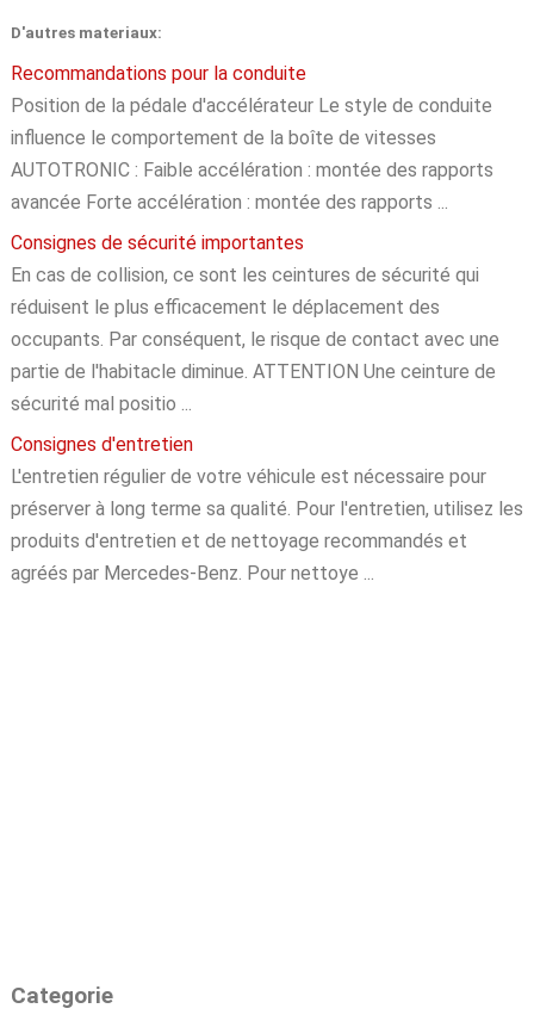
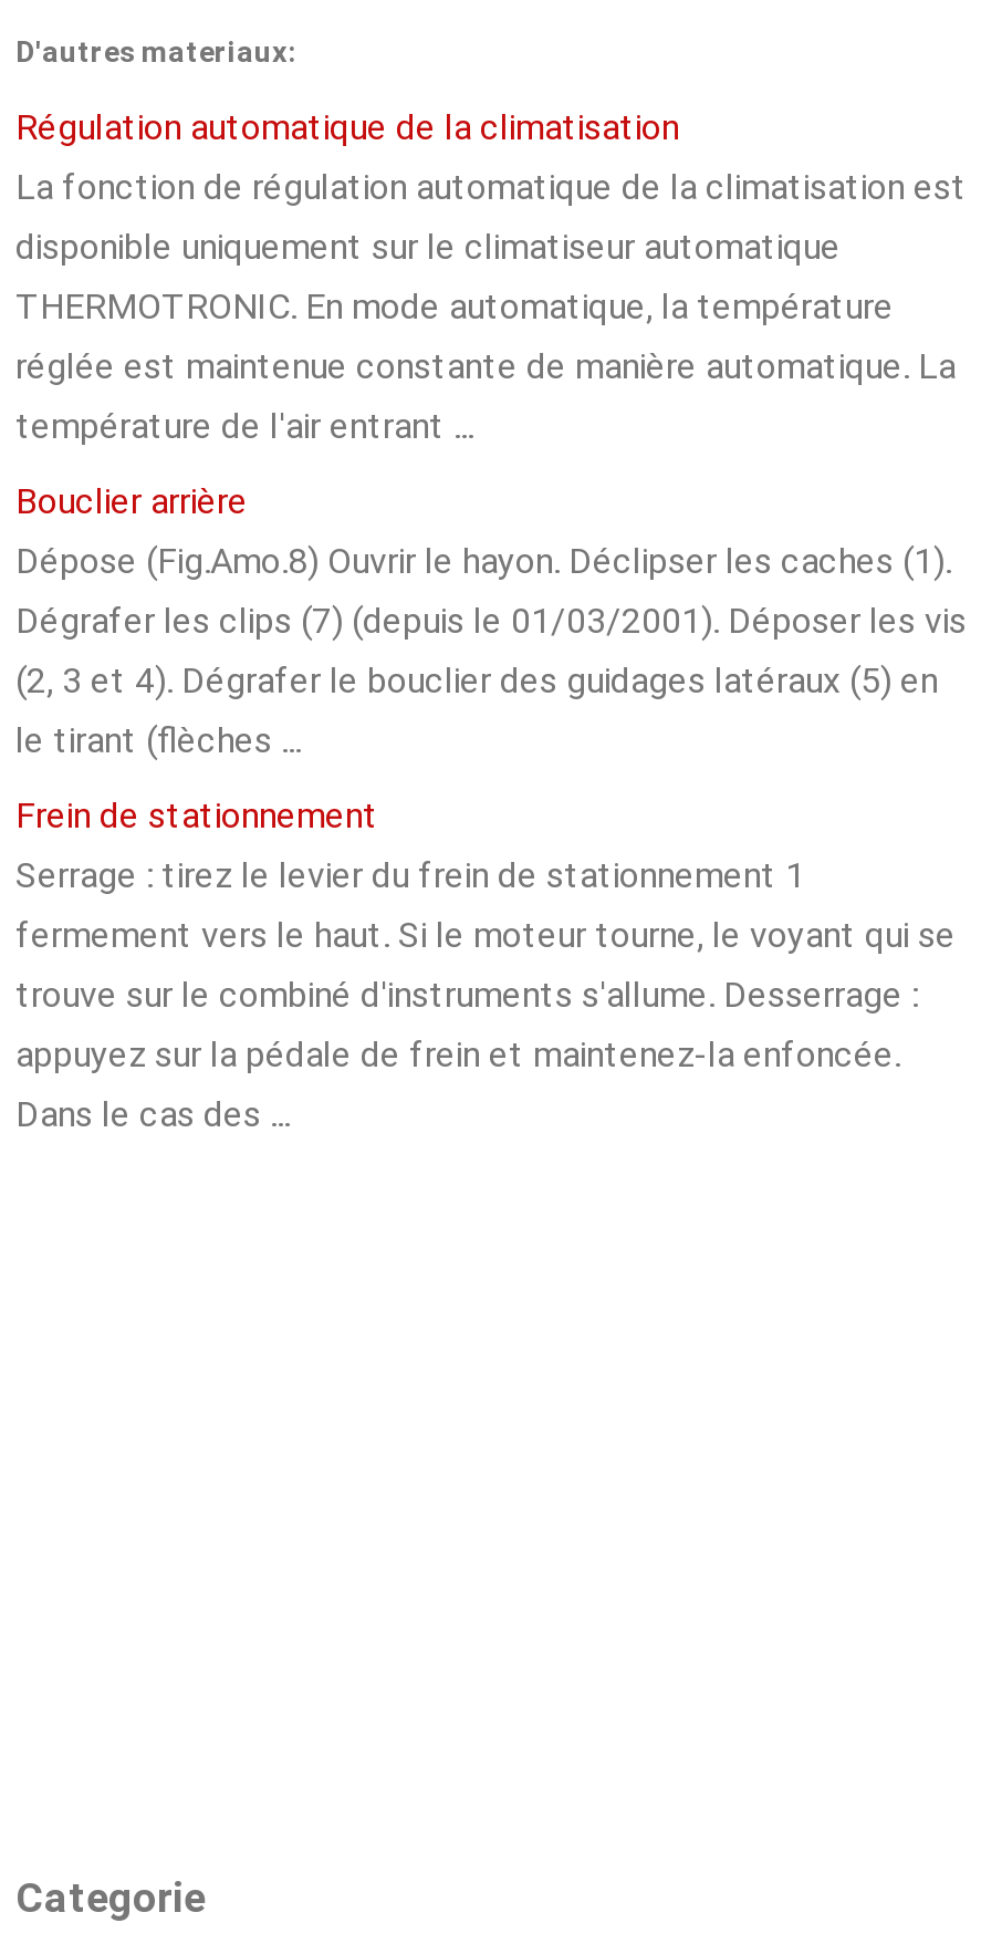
- Recommandations pour la conduite
- Position de la pédale d'accélérateur Le style de conduite
- influence le comportement de la boîte de vitesses
- AUTOTRONIC : Faible accélération : montée des rapports
- avancée Forte accélération : montée des rapports ...
+ Régulation automatique de la climatisation
+ La fonction de régulation automatique de la climatisation est
+ disponible uniquement sur le climatiseur automatique
+ THERMOTRONIC. En mode automatique, la température
+ réglée est maintenue constante de manière automatique. La
+ température de l'air entrant ...

- Consignes de sécurité importantes
- En cas de collision, ce sont les ceintures de sécurité qui
- réduisent le plus efficacement le déplacement des
- occupants. Par conséquent, le risque de contact avec une
- partie de l'habitacle diminue. ATTENTION Une ceinture de
- sécurité mal positio ...
+ Bouclier arrière
+ Dépose (Fig.Amo.8) Ouvrir le hayon. Déclipser les caches (1).
+ Dégrafer les clips (7) (depuis le 01/03/2001). Déposer les vis
+ (2, 3 et 4). Dégrafer le bouclier des guidages latéraux (5) en
+ le tirant (flèches ...

- Consignes d'entretien
- L'entretien régulier de votre véhicule est nécessaire pour
- préserver à long terme sa qualité. Pour l'entretien, utilisez les
- produits d'entretien et de nettoyage recommandés et
- agréés par Mercedes‑Benz. Pour nettoye ...
+ Frein de stationnement
+ Serrage : tirez le levier du frein de stationnement 1
+ fermement vers le haut. Si le moteur tourne, le voyant qui se
+ trouve sur le combiné d'instruments s'allume. Desserrage :
+ appuyez sur la pédale de frein et maintenez-la enfoncée.
+ Dans le cas des ...
